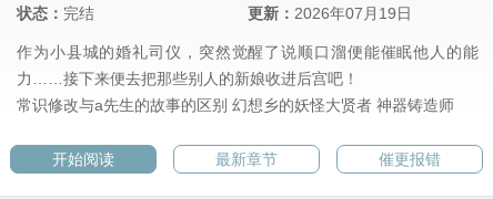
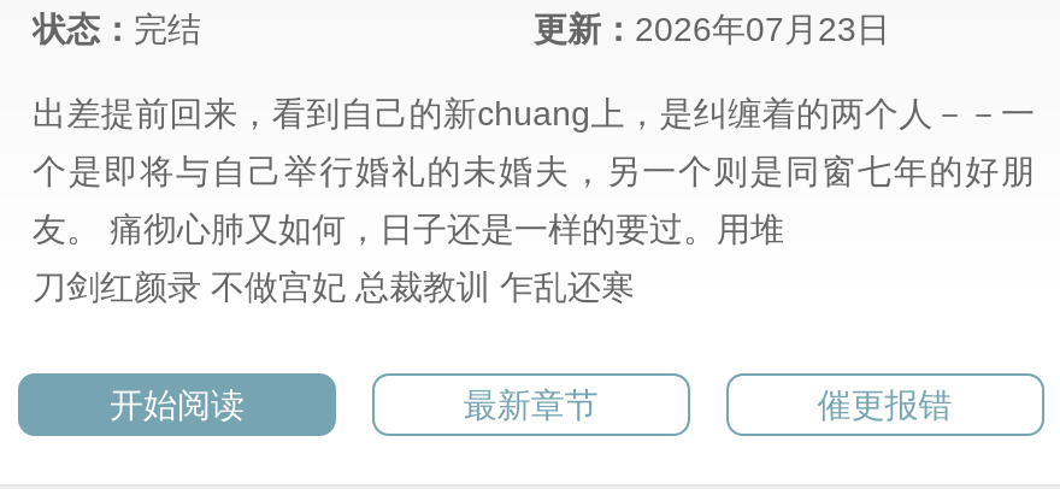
- 更新：2026年07月19日
- 作为小县城的婚礼司仪，突然觉醒了说顺口溜便能催眠他人的能
- 力……接下来便去把那些别人的新娘收进后宫吧！
- 常识修改与a先生的故事的区别 幻想乡的妖怪大贤者 神器铸造师
+ 更新：2026年07月23日
+ 出差提前回来，看到自己的新chuang上，是纠缠着的两个人－－一
+ 个是即将与自己举行婚礼的未婚夫，另一个则是同窗七年的好朋
+ 友。 痛彻心肺又如何，日子还是一样的要过。用堆
+ 刀剑红颜录 不做宫妃 总裁教训 乍乱还寒
